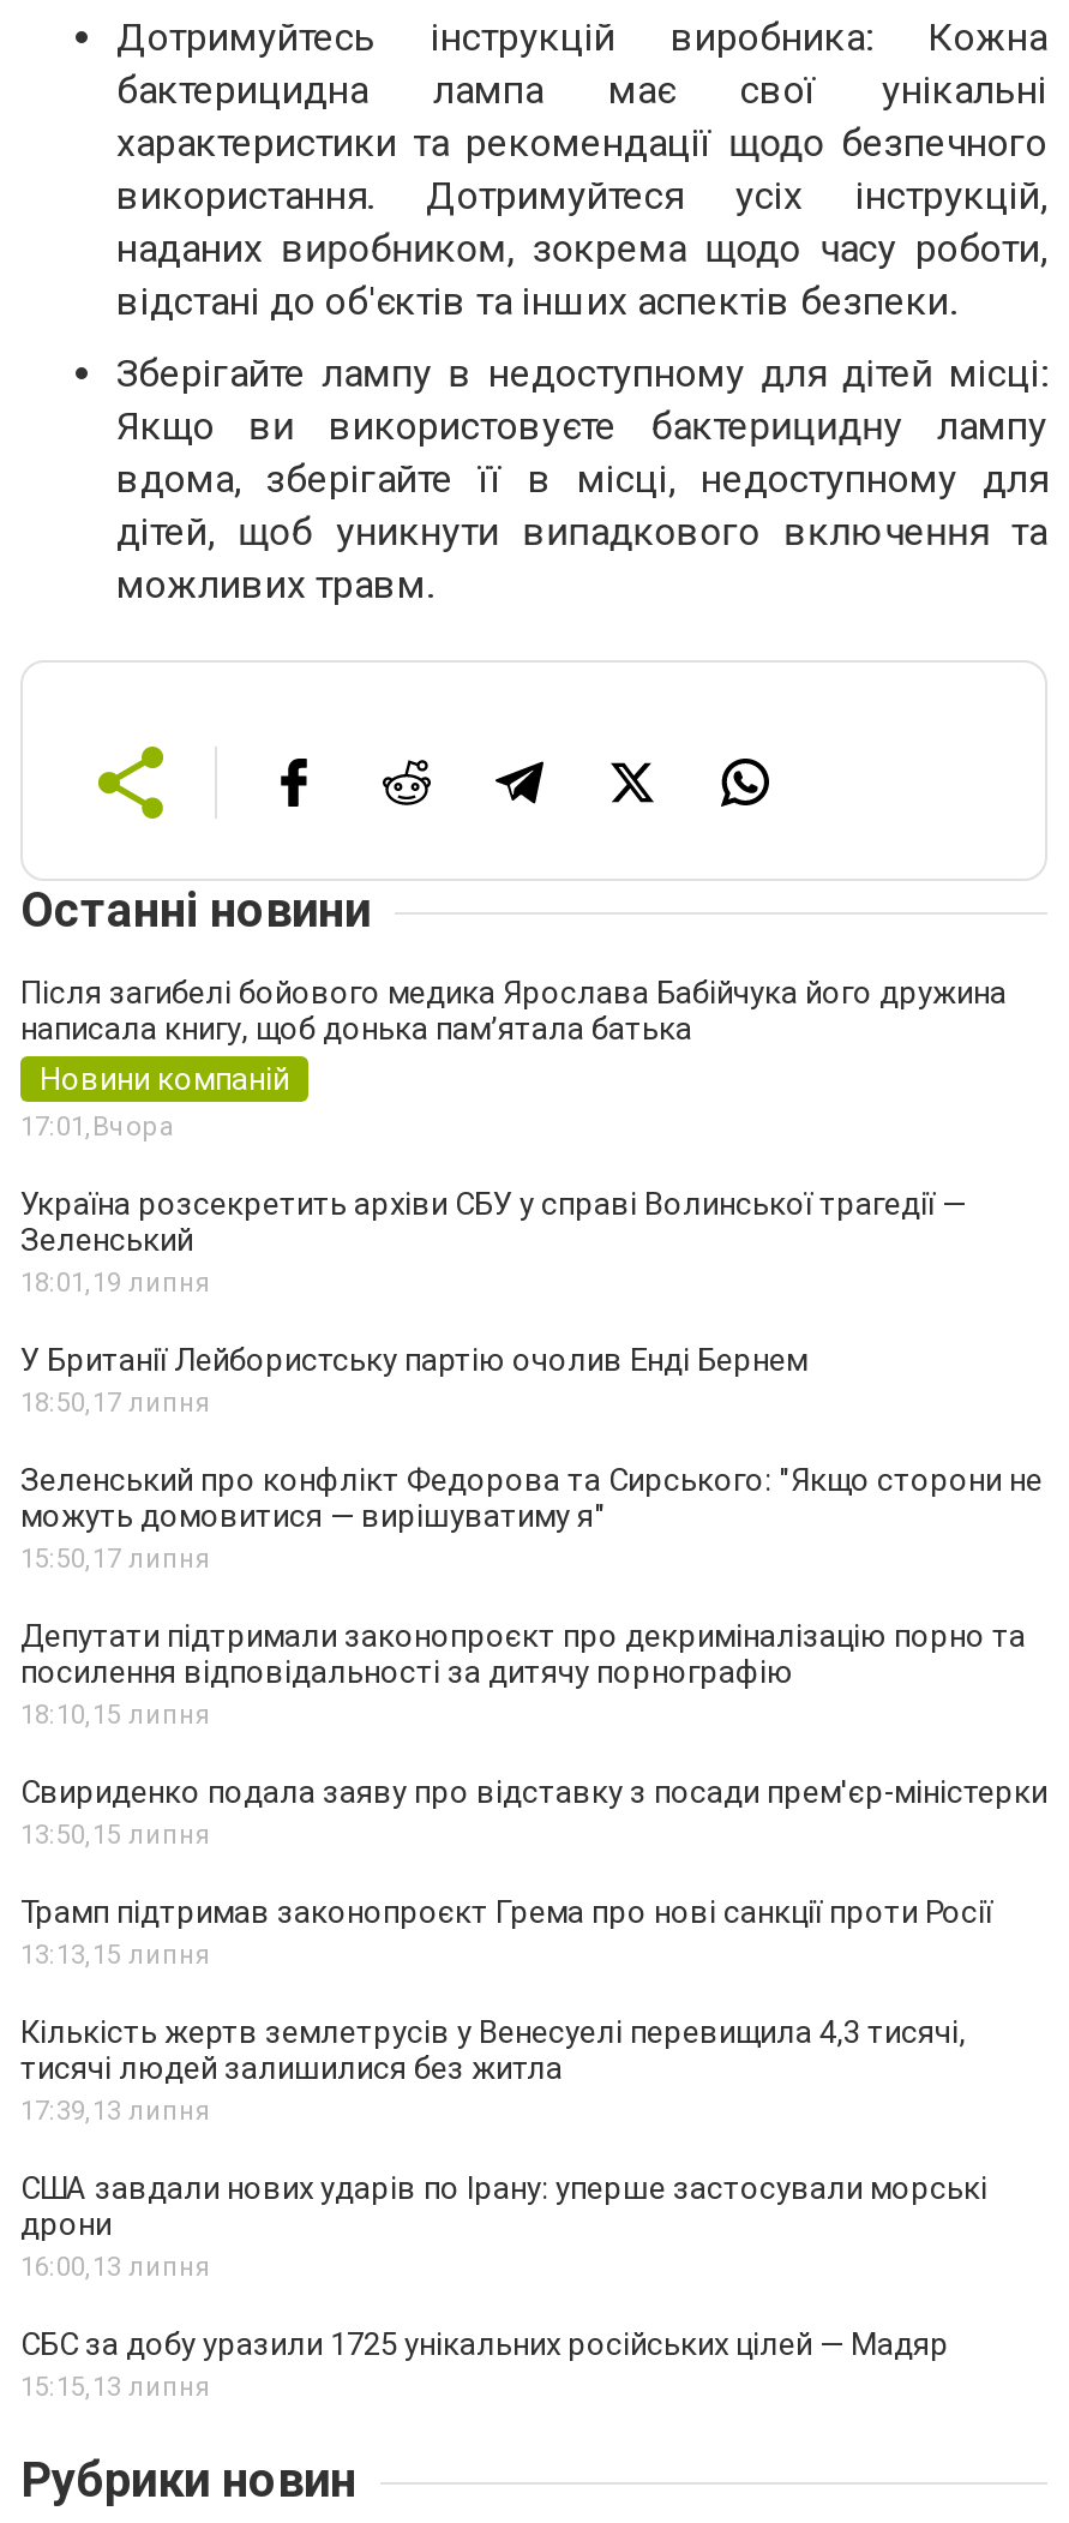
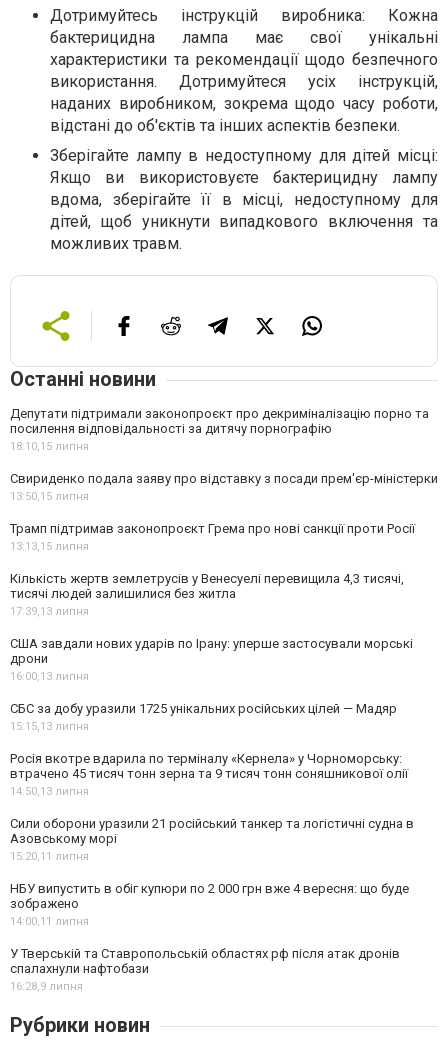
- Після загибелі бойового медика Ярослава Бабійчука його дружина
- написала книгу, щоб донька пам’ятала батька
- Новини компаній
- 17:01, Вчора
- Україна розсекретить архіви СБУ у справі Волинської трагедії —
- Зеленський
- 18:01, 19 липня
- У Британії Лейбористську партію очолив Енді Бернем
- 18:50, 17 липня
- Зеленський про конфлікт Федорова та Сирського: "Якщо сторони не
- можуть домовитися — вирішуватиму я"
- 15:50, 17 липня

moved up: Депутати підтримали законопроєкт про декриміналізацію порно та | посилення відповідальності за дитячу порнографію | 18:10, 15 липня | ... | СБС за добу уразили 1725 унікальних російських цілей — Мадяр | 15:15, 13 липня

+ Росія вкотре вдарила по терміналу «Кернела» у Чорноморську:
+ втрачено 45 тисяч тонн зерна та 9 тисяч тонн соняшникової олії
+ 14:50,13 липня
+ Сили оборони уразили 21 російський танкер та логістичні судна в
+ Азовському морі
+ 15:20,11 липня
+ НБУ випустить в обіг купюри по 2 000 грн вже 4 вересня: що буде
+ зображено
+ 14:00,11 липня
+ У Тверській та Ставропольській областях рф після атак дронів
+ спалахнули нафтобази
+ 16:28,9 липня
